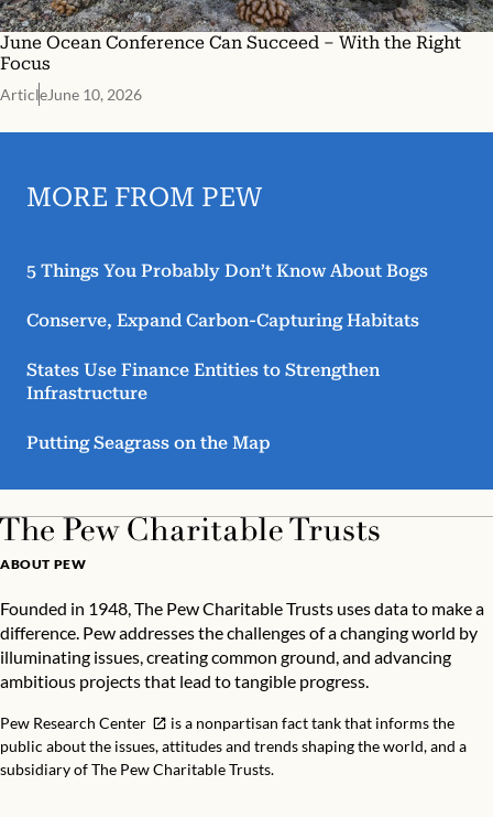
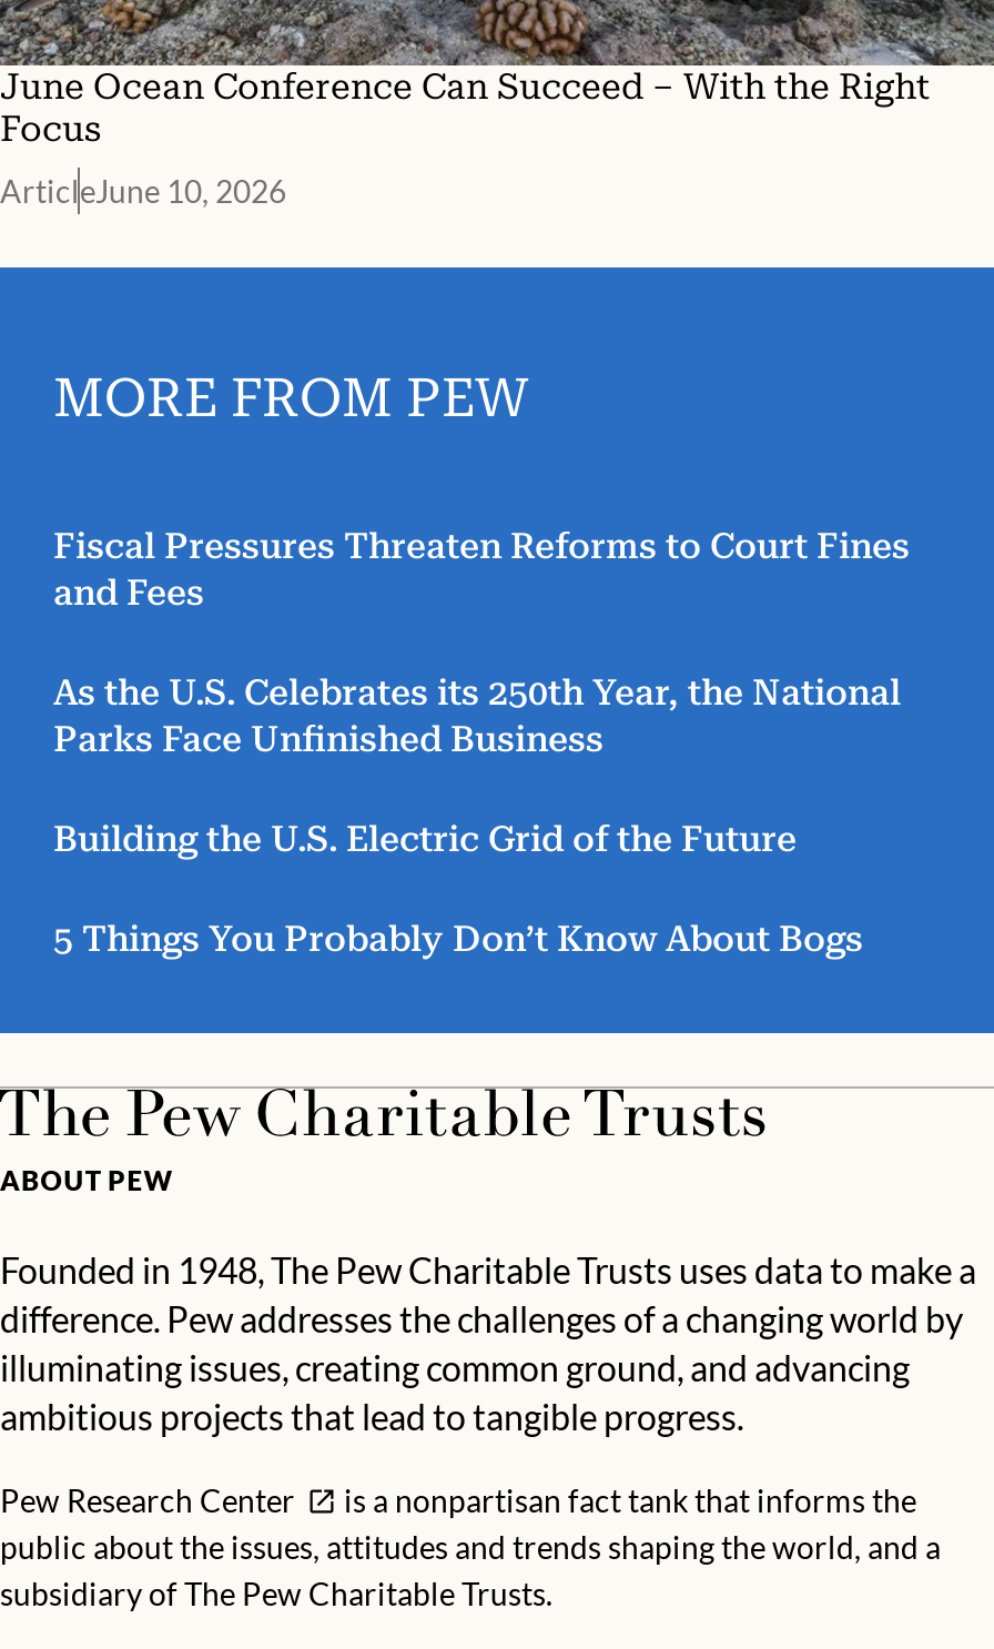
+ Fiscal Pressures Threaten Reforms to Court Fines
+ and Fees
+ As the U.S. Celebrates its 250th Year, the National
+ Parks Face Unfinished Business
+ Building the U.S. Electric Grid of the Future

moved down: 5 Things You Probably Don’t Know About Bogs

- Conserve, Expand Carbon-Capturing Habitats
- States Use Finance Entities to Strengthen
- Infrastructure
- Putting Seagrass on the Map
